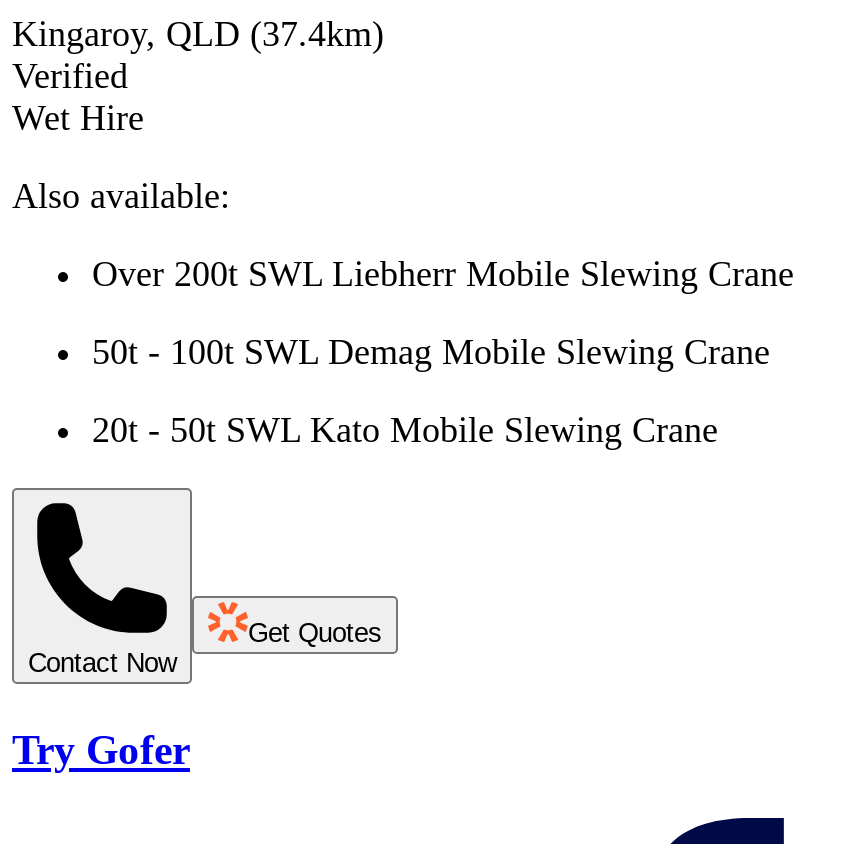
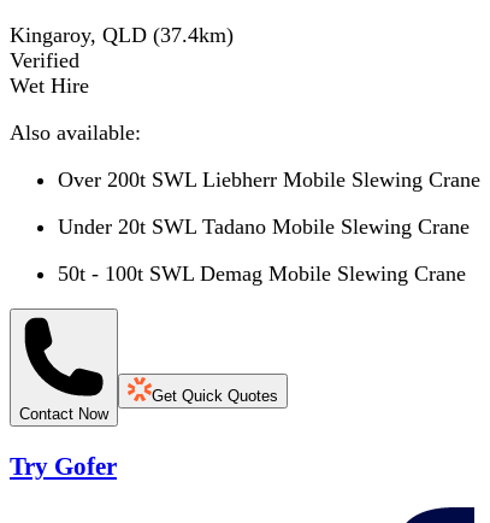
+ Under 20t SWL Tadano Mobile Slewing Crane

moved down: 50t - 100t SWL Demag Mobile Slewing Crane

- 20t - 50t SWL Kato Mobile Slewing Crane

- Get Quotes
+ Get Quick Quotes
